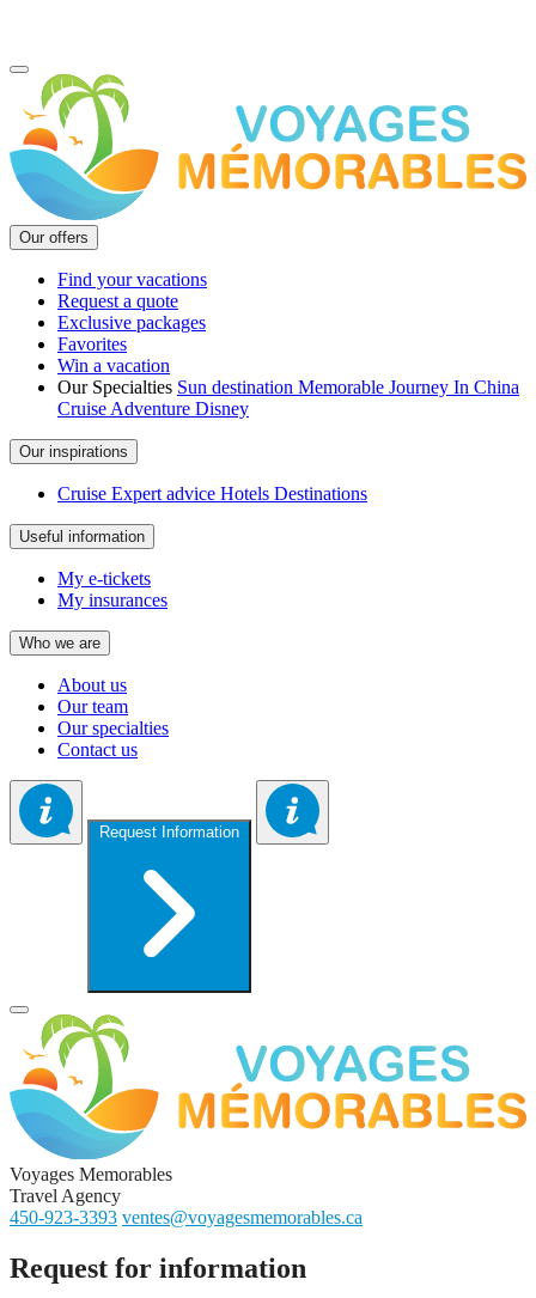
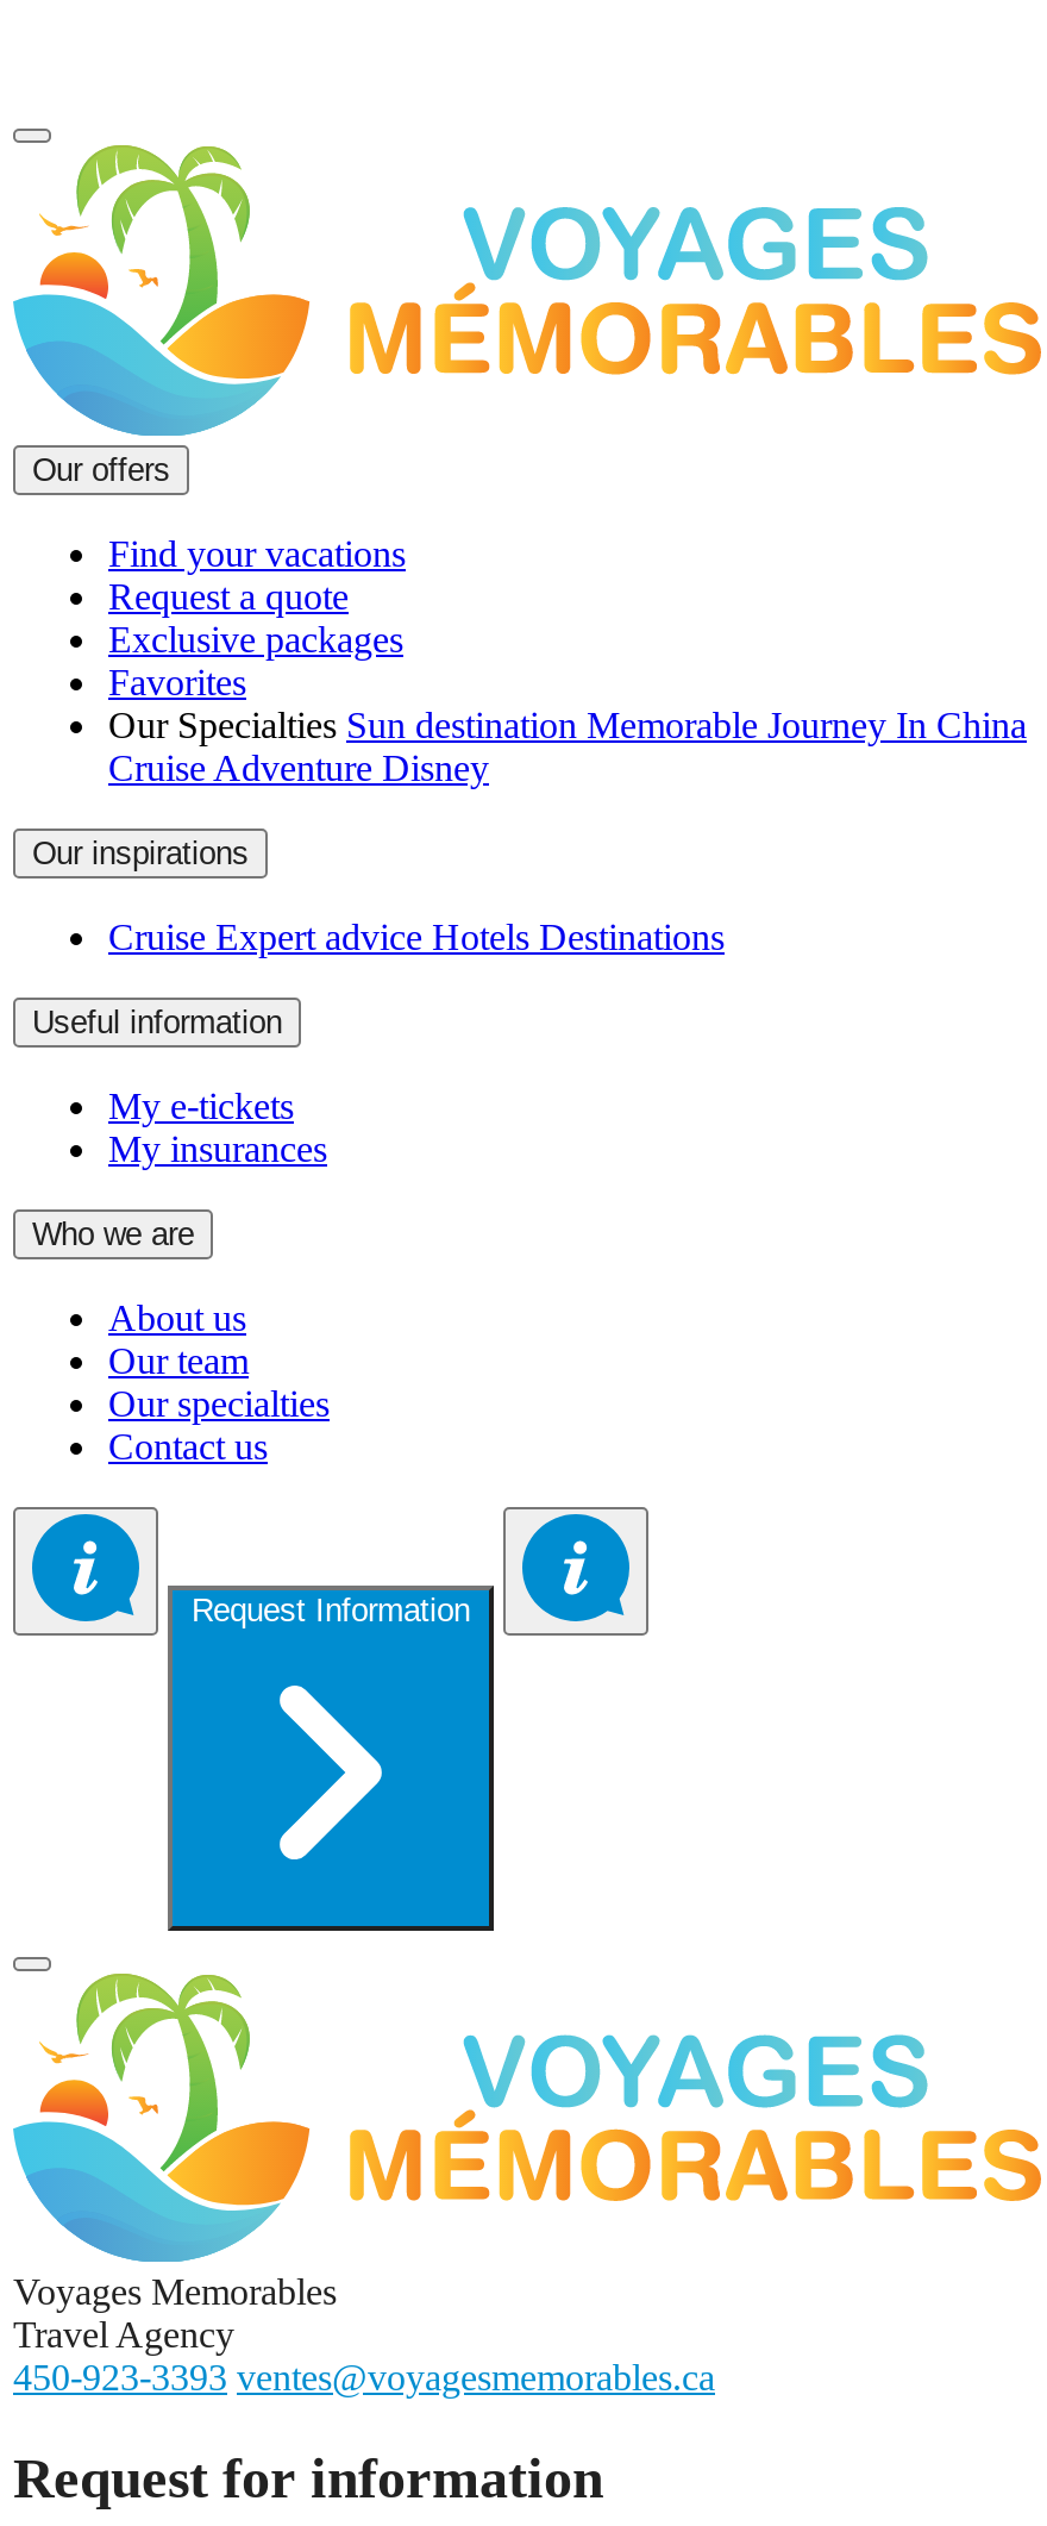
- Win a vacation
